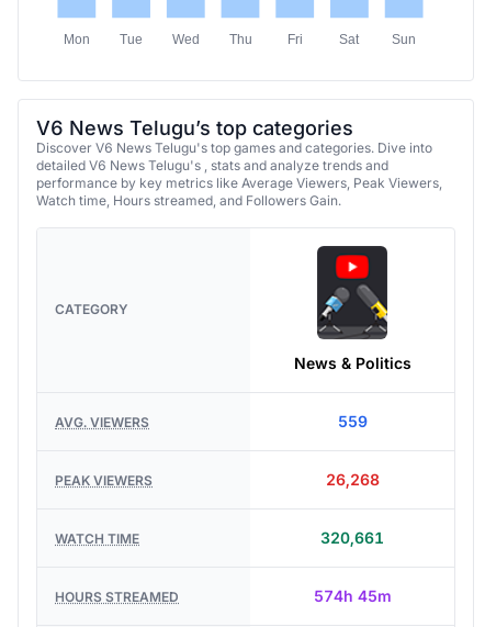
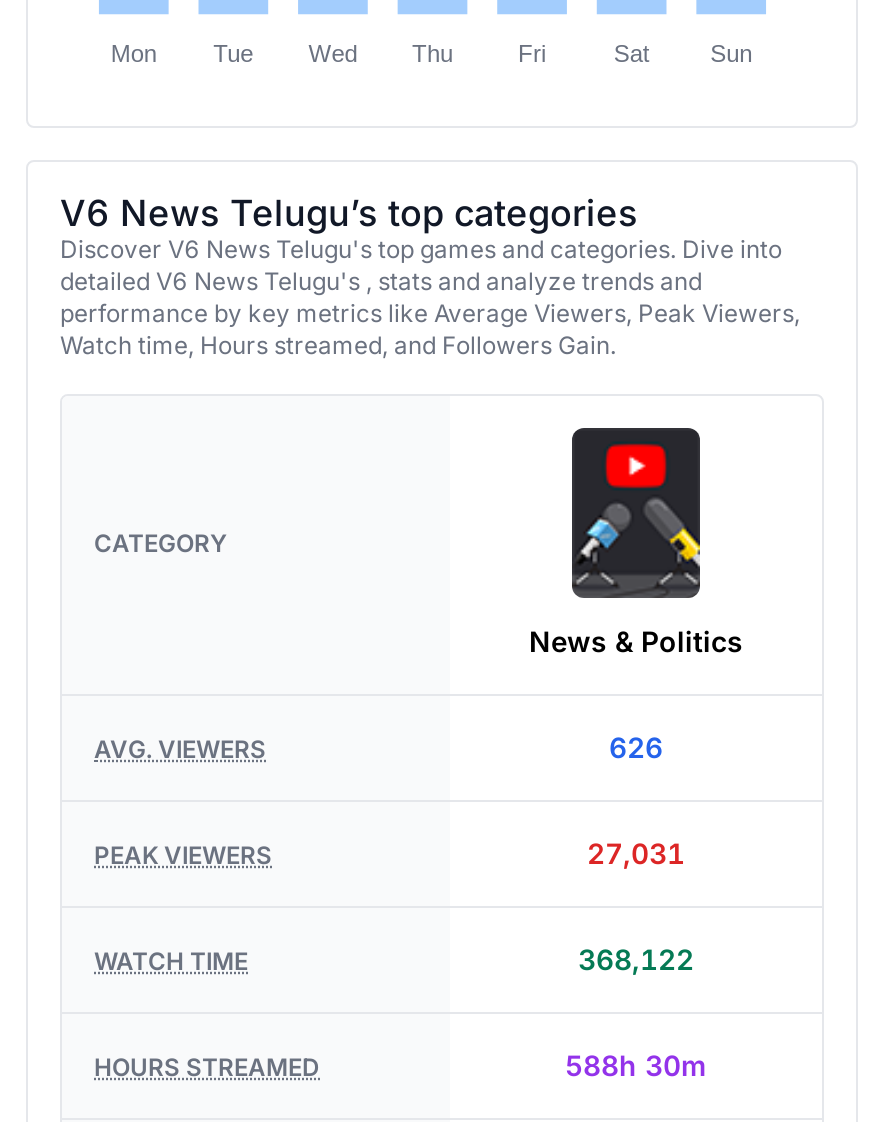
- 559
+ 626

- 26,268
+ 27,031

- 320,661
+ 368,122

- 574h 45m
+ 588h 30m
